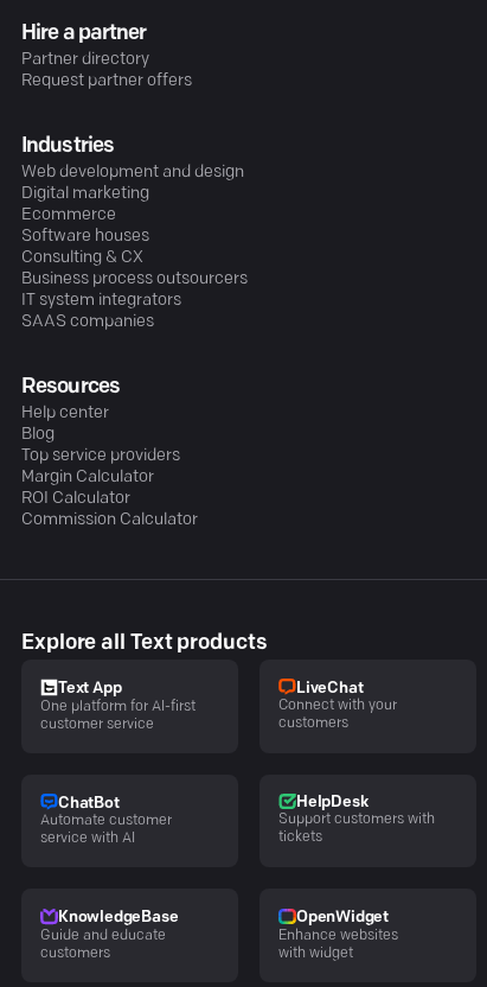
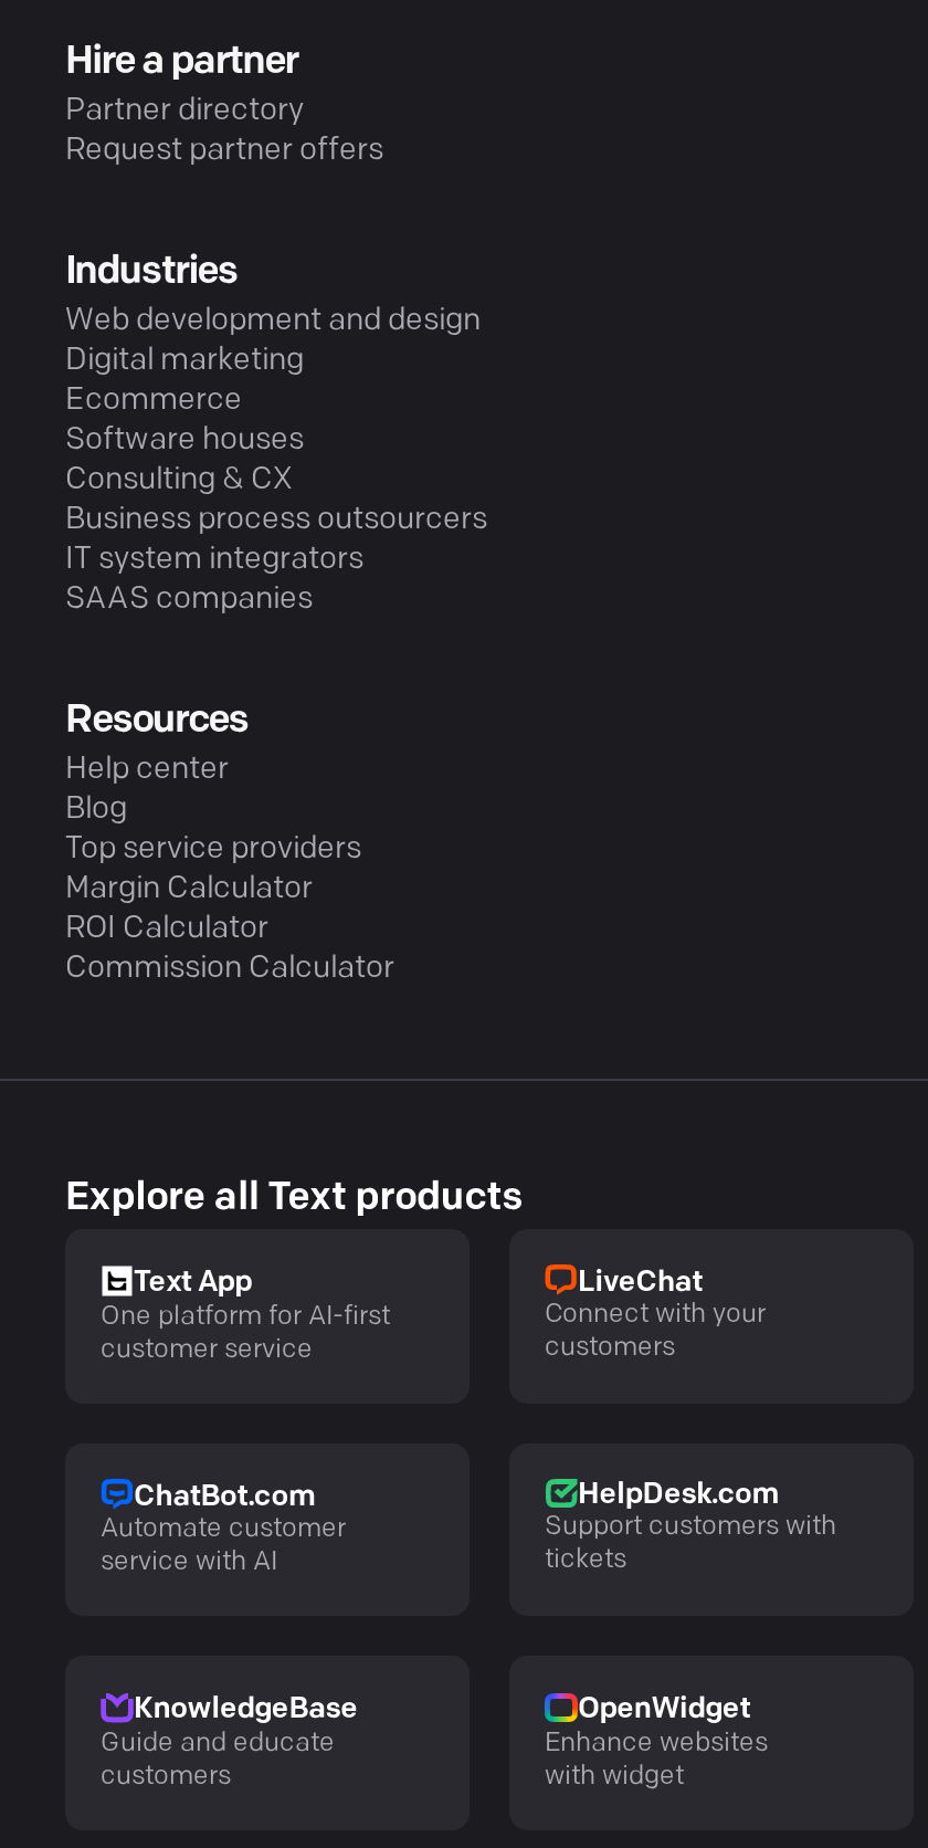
- ChatBot
+ ChatBot.com

- HelpDesk
+ HelpDesk.com
